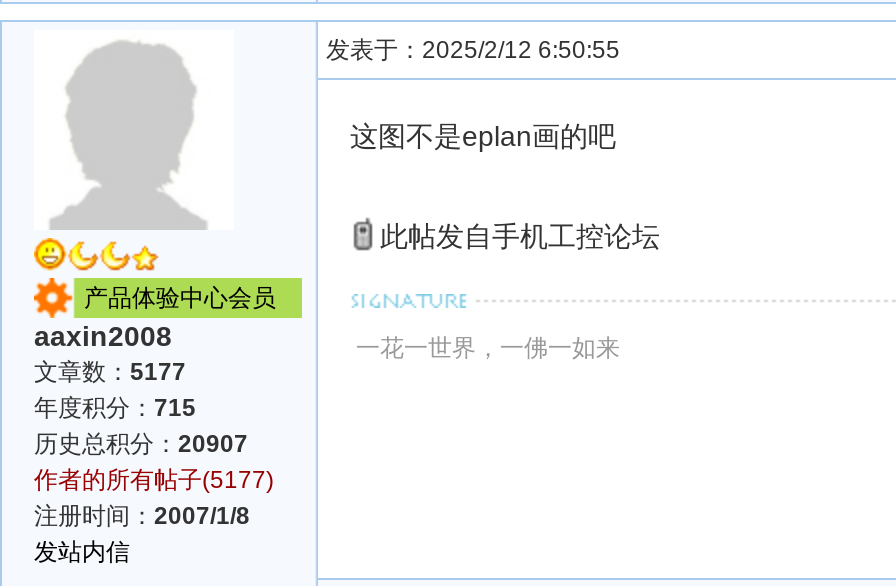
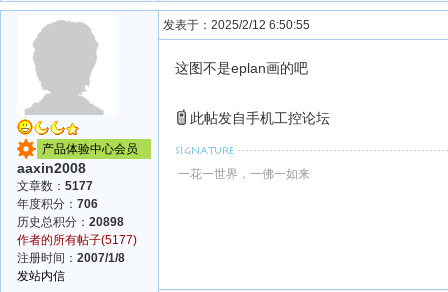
- 年度积分：715
+ 年度积分：706

- 历史总积分：20907
+ 历史总积分：20898
